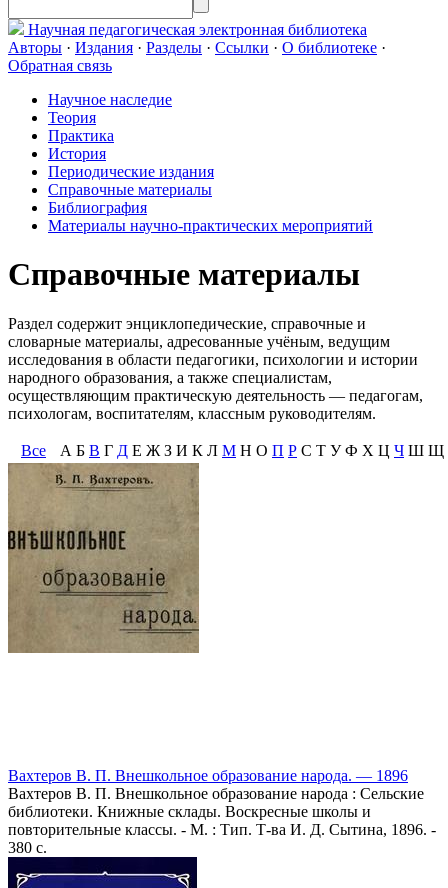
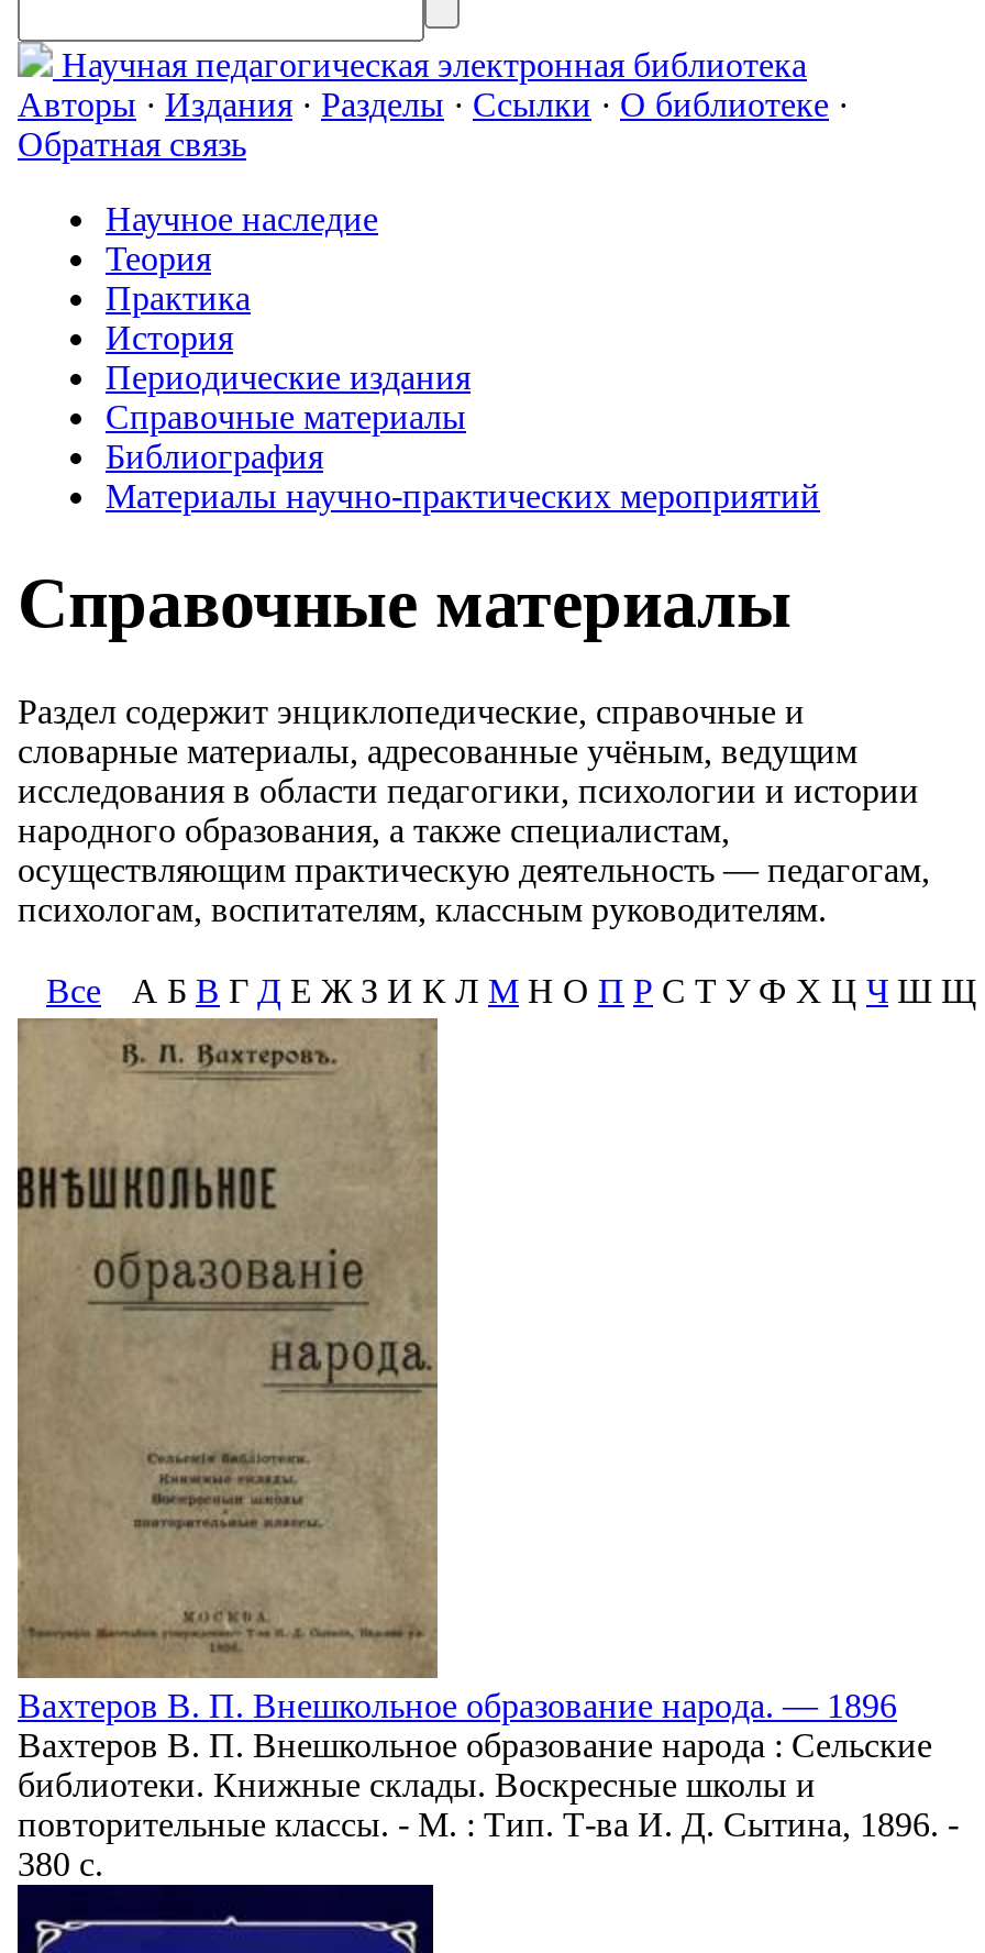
+ [image]
